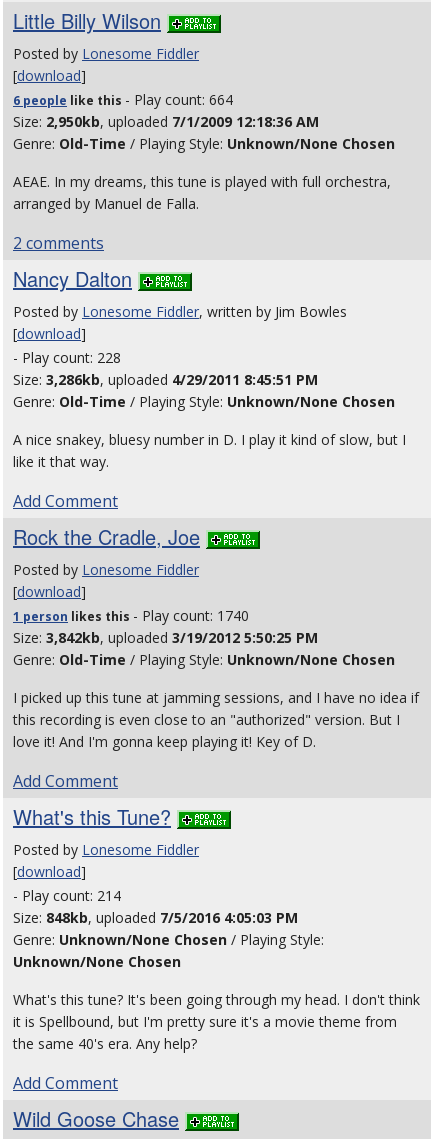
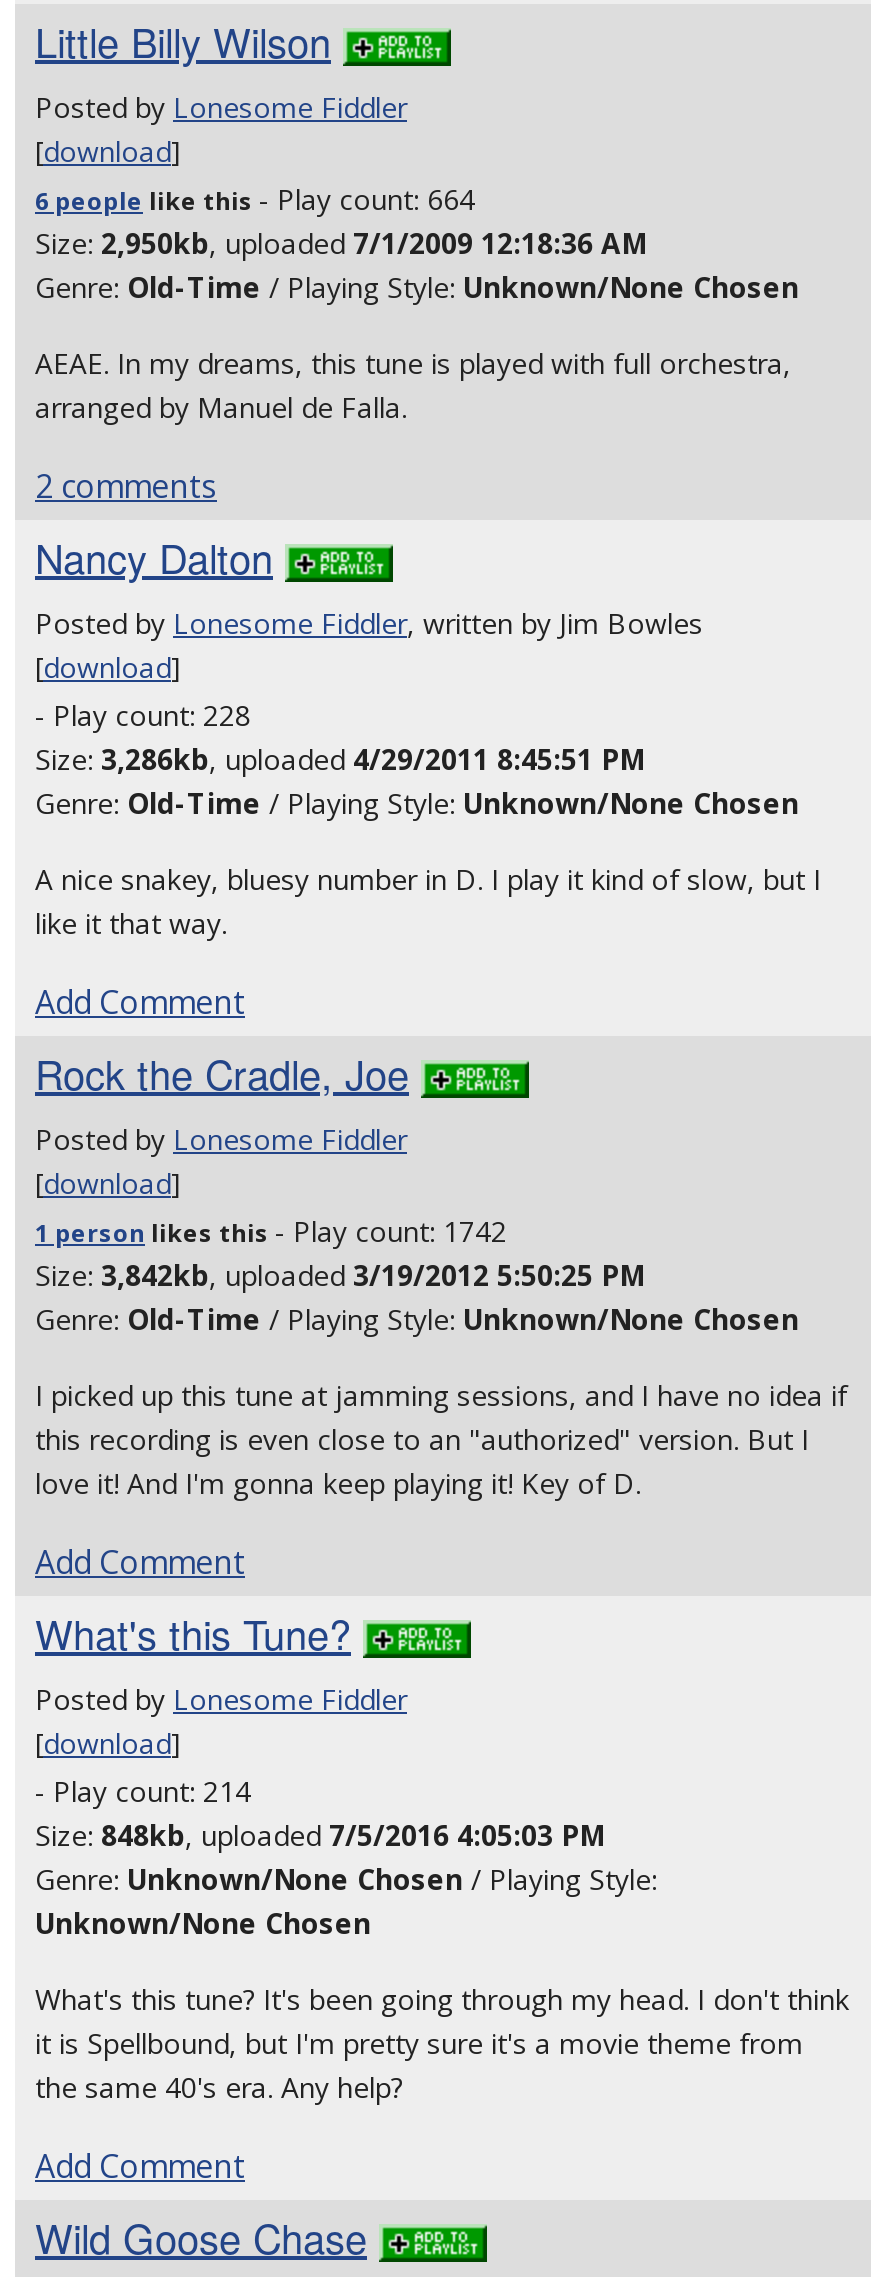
- 1 person likes this - Play count: 1740
+ 1 person likes this - Play count: 1742
